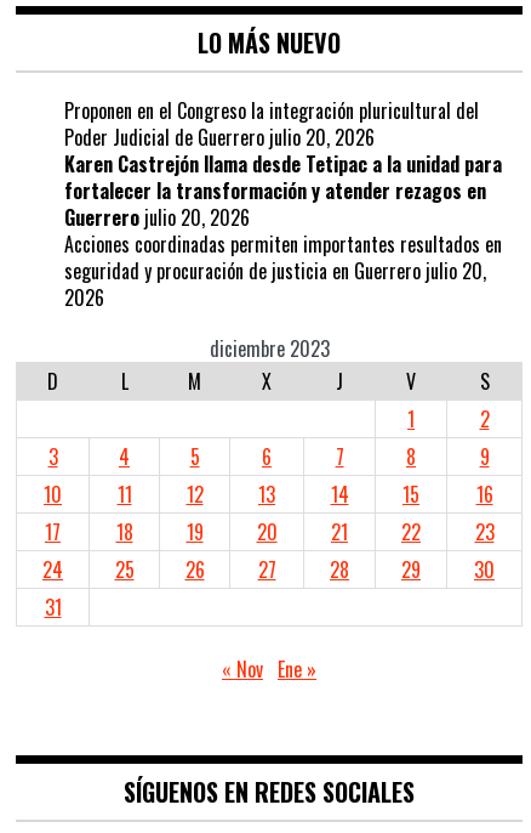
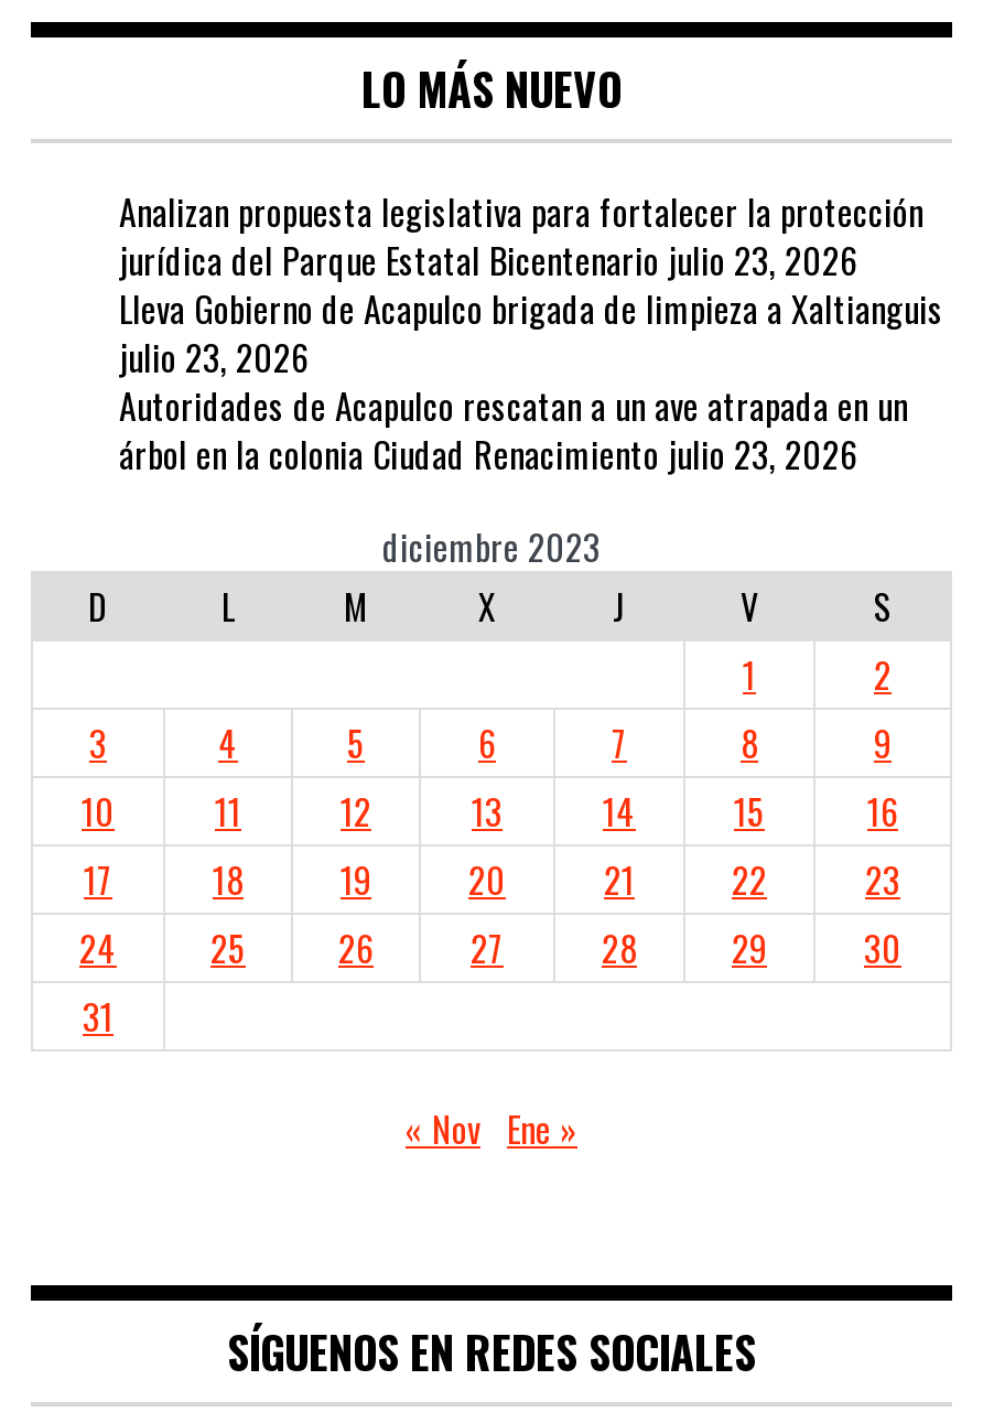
- Proponen en el Congreso la integración pluricultural del
- Poder Judicial de Guerrero julio 20, 2026
- Karen Castrejón llama desde Tetipac a la unidad para
- fortalecer la transformación y atender rezagos en
- Guerrero julio 20, 2026
- Acciones coordinadas permiten importantes resultados en
- seguridad y procuración de justicia en Guerrero julio 20,
- 2026
+ Analizan propuesta legislativa para fortalecer la protección
+ jurídica del Parque Estatal Bicentenario julio 23, 2026
+ Lleva Gobierno de Acapulco brigada de limpieza a Xaltianguis
+ julio 23, 2026
+ Autoridades de Acapulco rescatan a un ave atrapada en un
+ árbol en la colonia Ciudad Renacimiento julio 23, 2026
